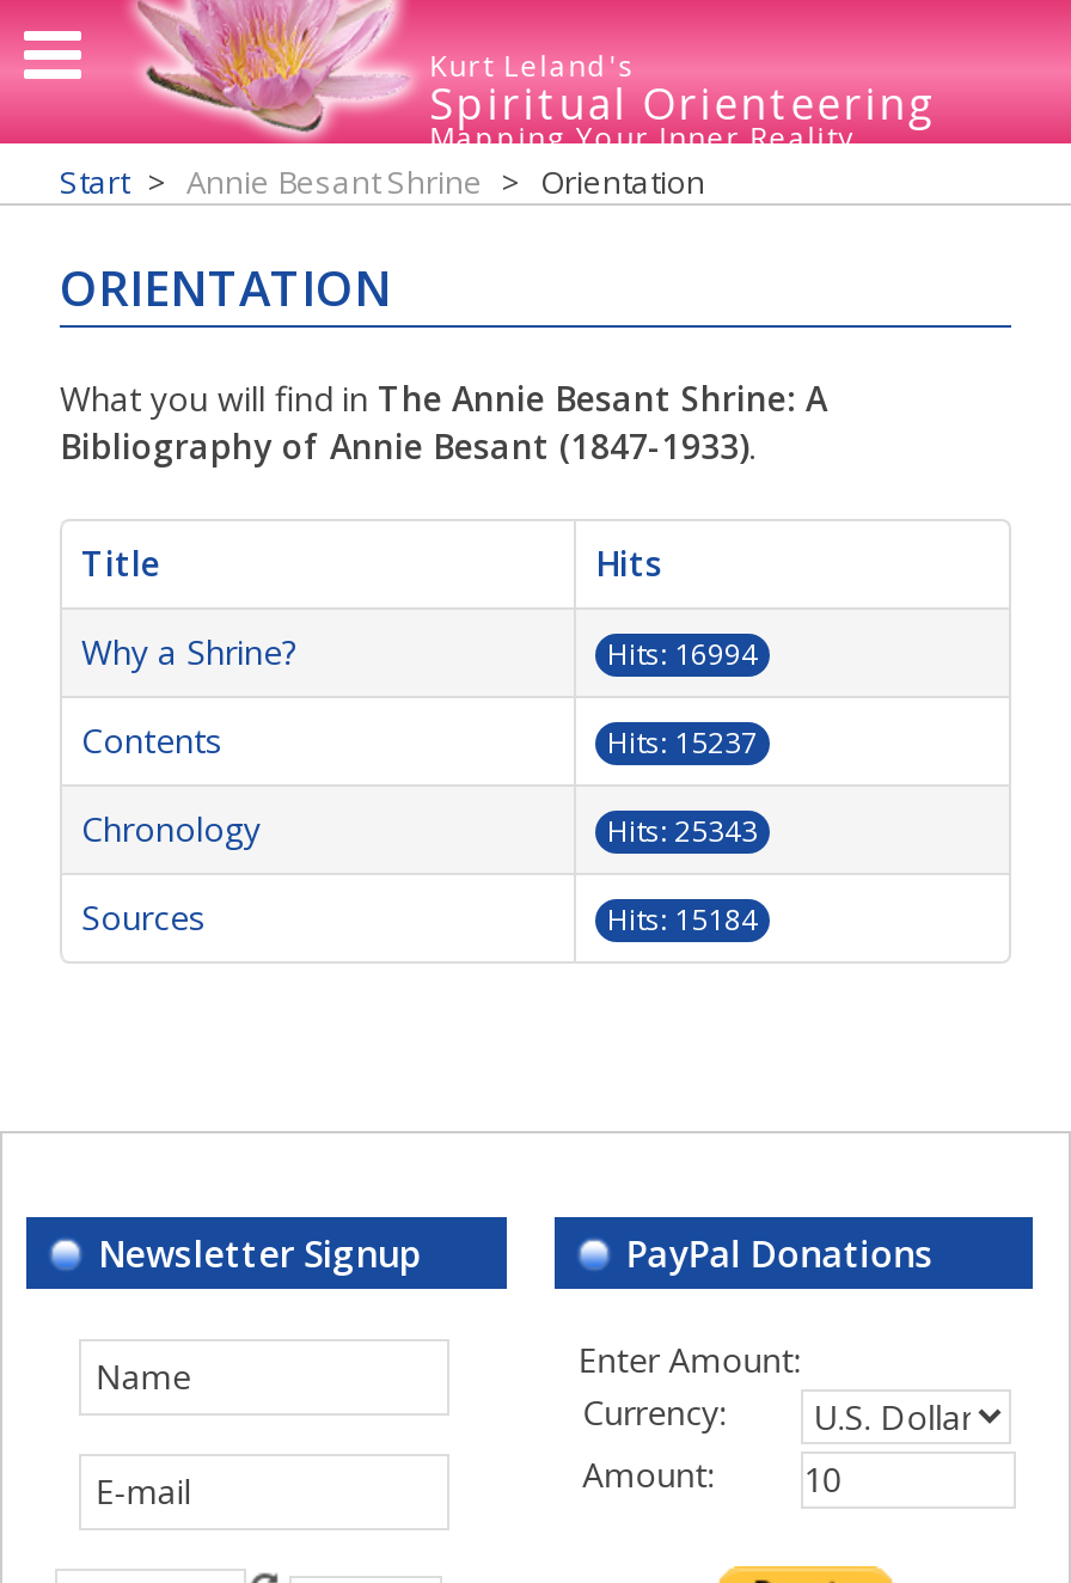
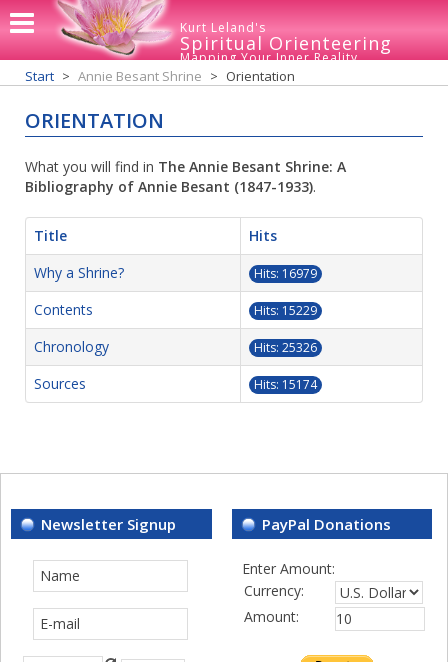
- Hits: 16994
+ Hits: 16979

- Hits: 15237
+ Hits: 15229

- Hits: 25343
+ Hits: 25326

- Hits: 15184
+ Hits: 15174
